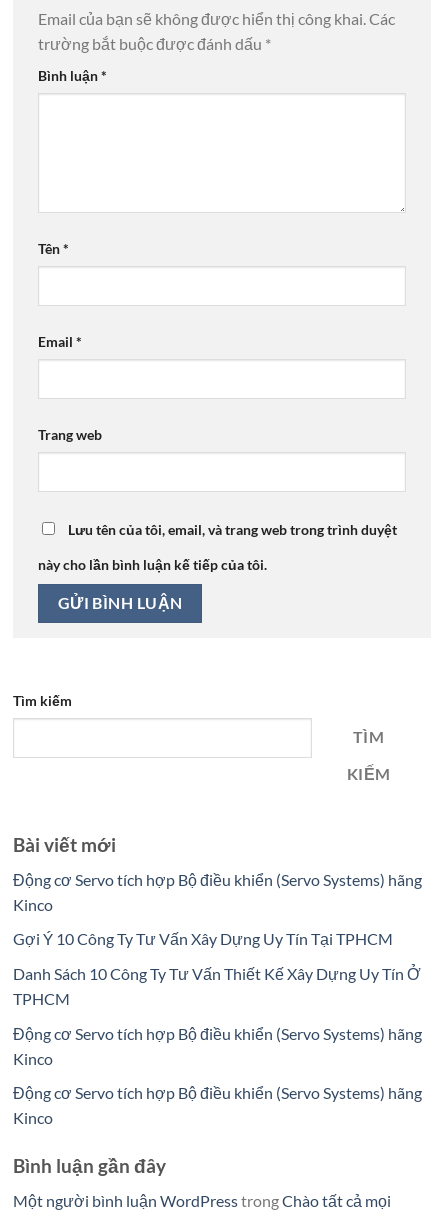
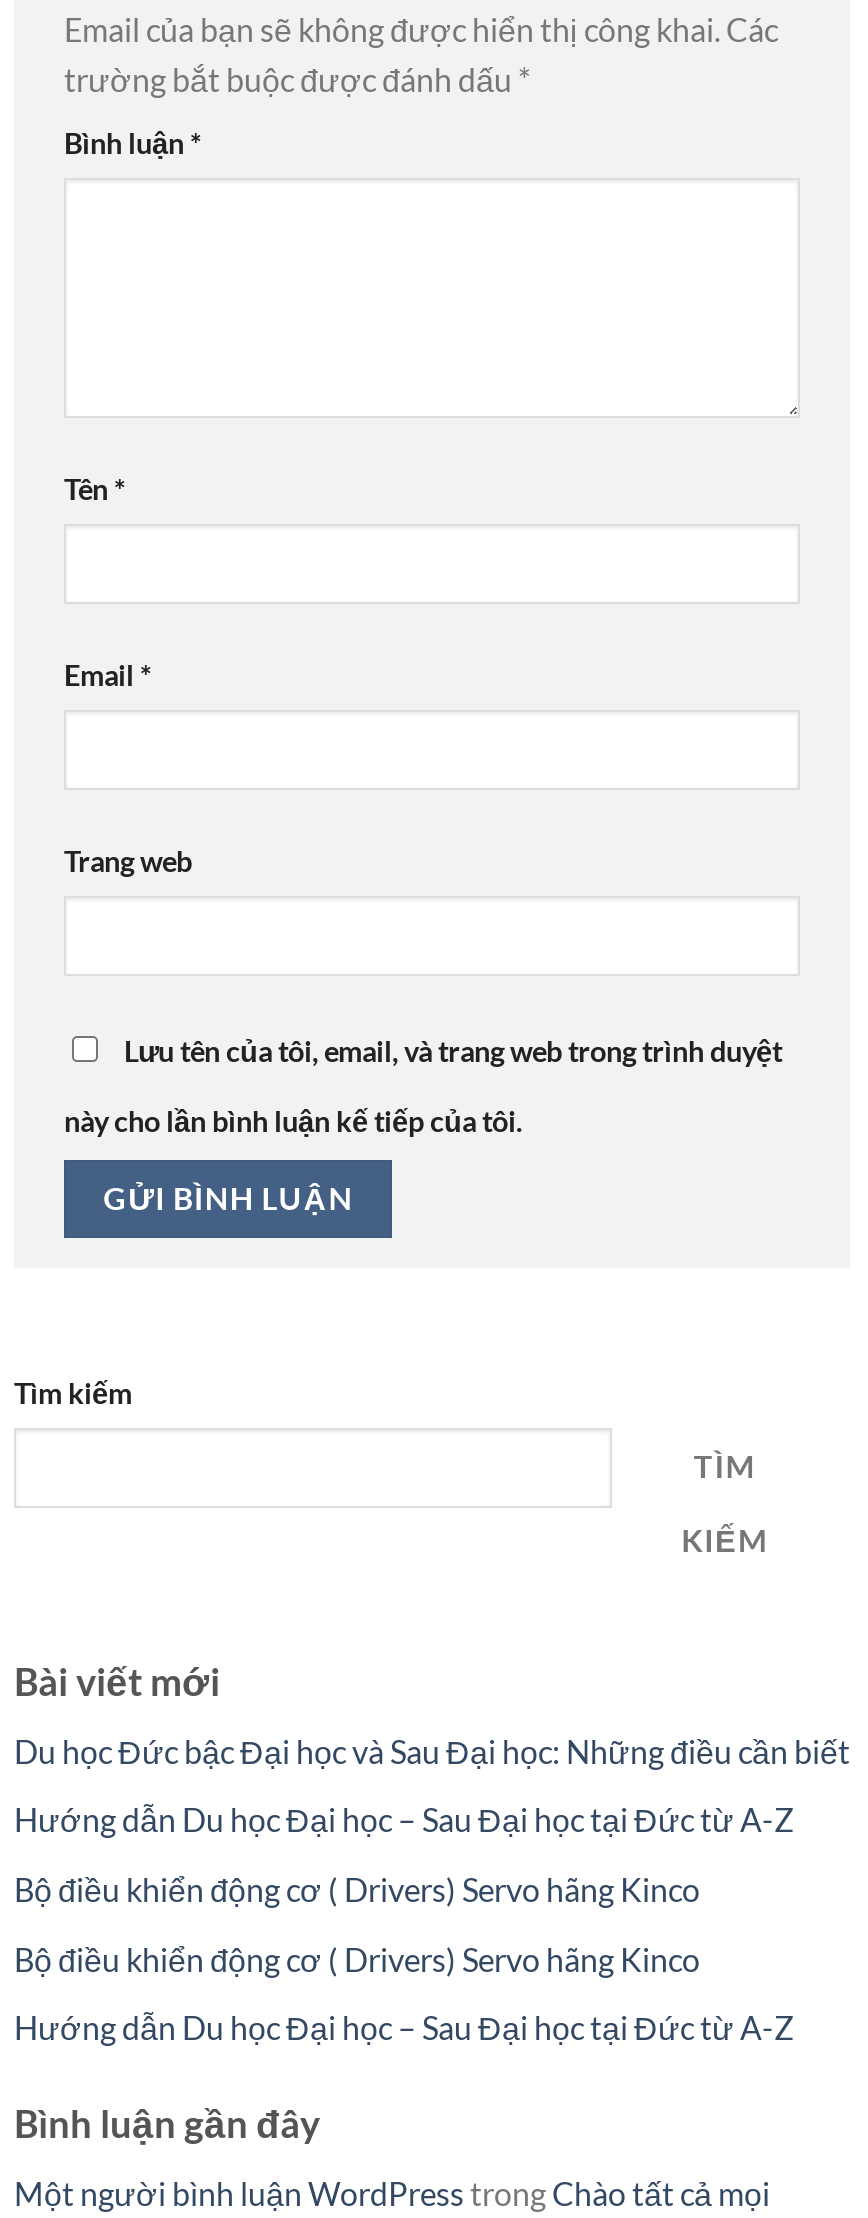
- Động cơ Servo tích hợp Bộ điều khiển (Servo Systems) hãng
- Kinco
+ Du học Đức bậc Đại học và Sau Đại học: Những điều cần biết

- Gợi Ý 10 Công Ty Tư Vấn Xây Dựng Uy Tín Tại TPHCM
+ Hướng dẫn Du học Đại học – Sau Đại học tại Đức từ A-Z

- Danh Sách 10 Công Ty Tư Vấn Thiết Kế Xây Dựng Uy Tín Ở
- TPHCM
+ Bộ điều khiển động cơ ( Drivers) Servo hãng Kinco

- Động cơ Servo tích hợp Bộ điều khiển (Servo Systems) hãng
- Kinco
+ Bộ điều khiển động cơ ( Drivers) Servo hãng Kinco

- Động cơ Servo tích hợp Bộ điều khiển (Servo Systems) hãng
- Kinco
+ Hướng dẫn Du học Đại học – Sau Đại học tại Đức từ A-Z
